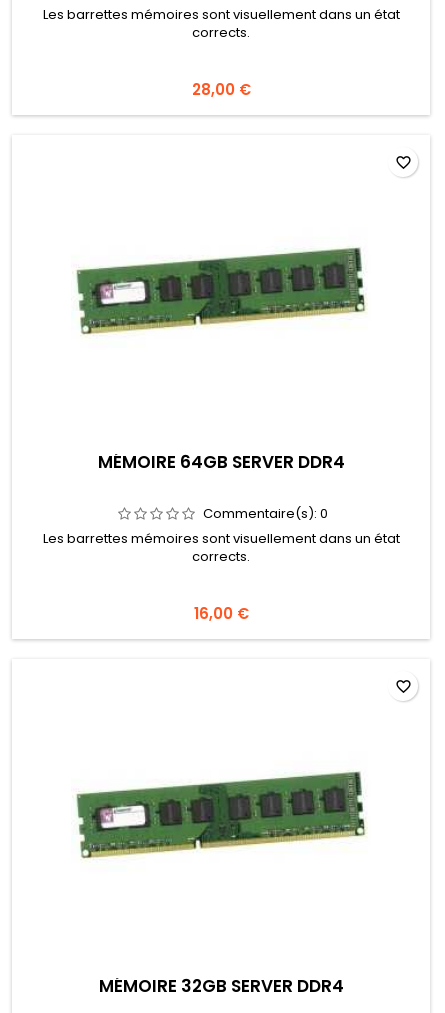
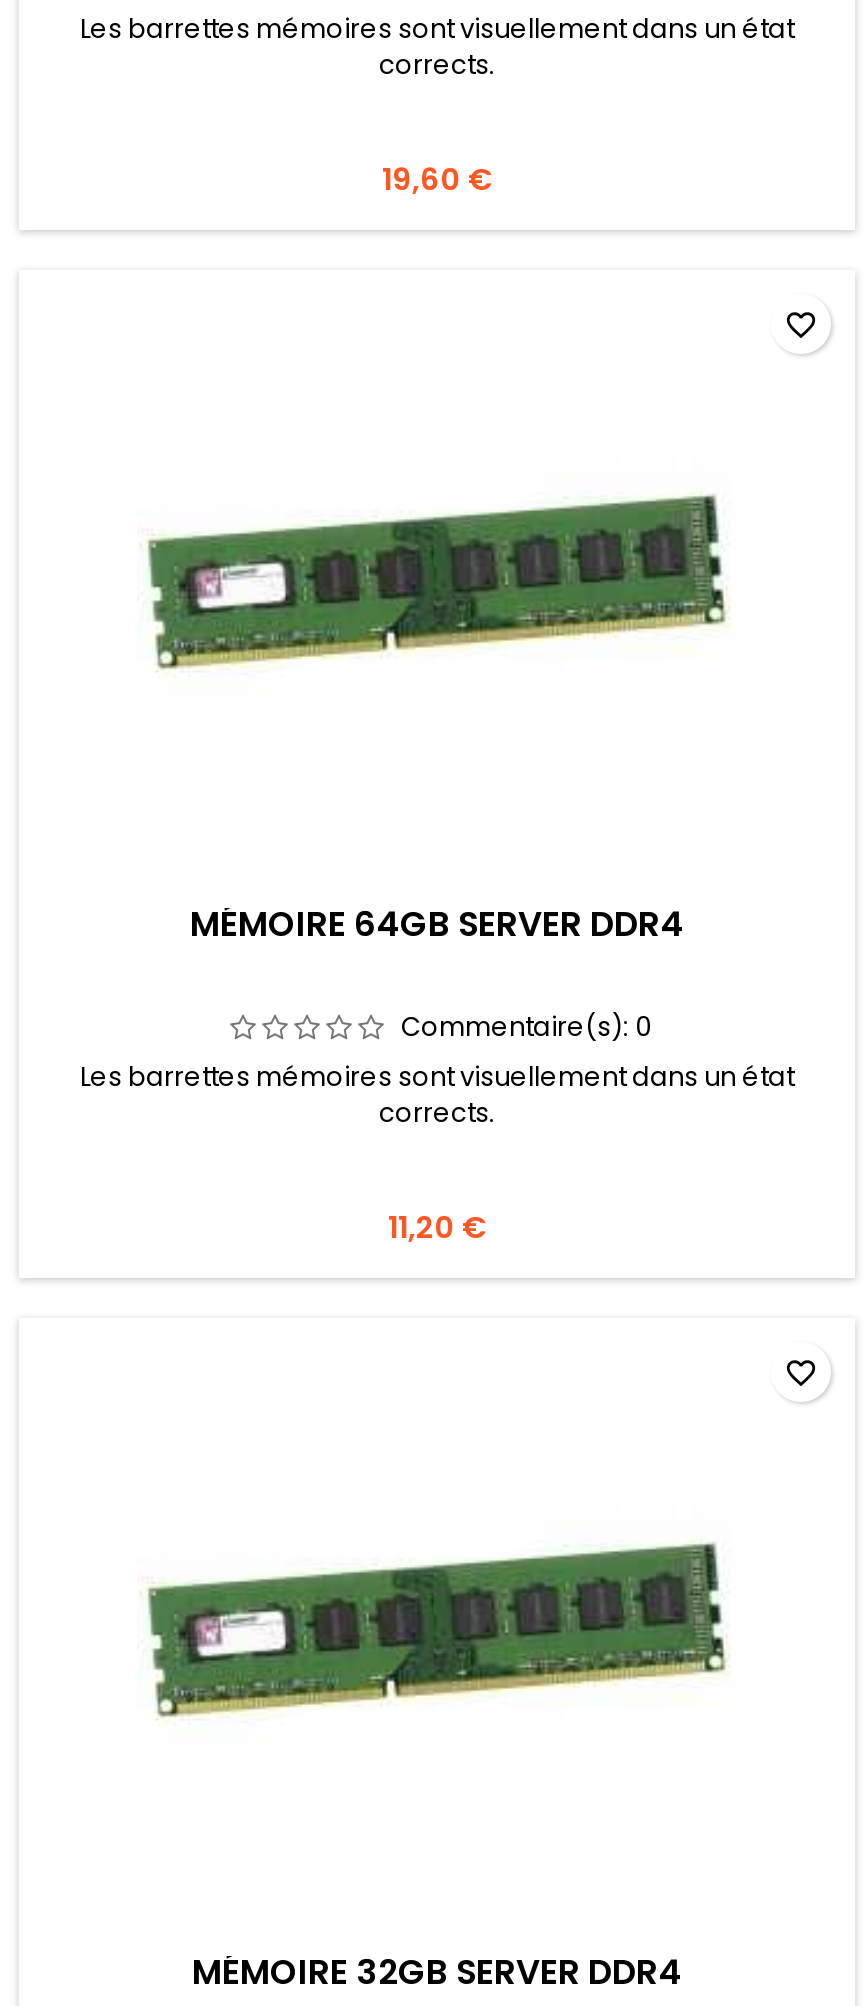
- 28,00 €
+ 19,60 €

- 16,00 €
+ 11,20 €
